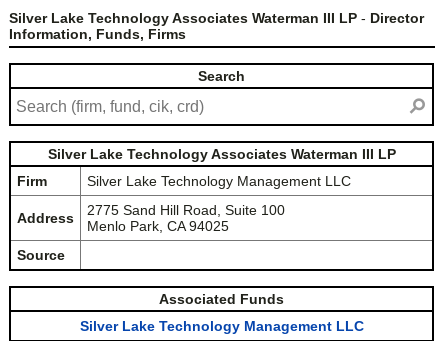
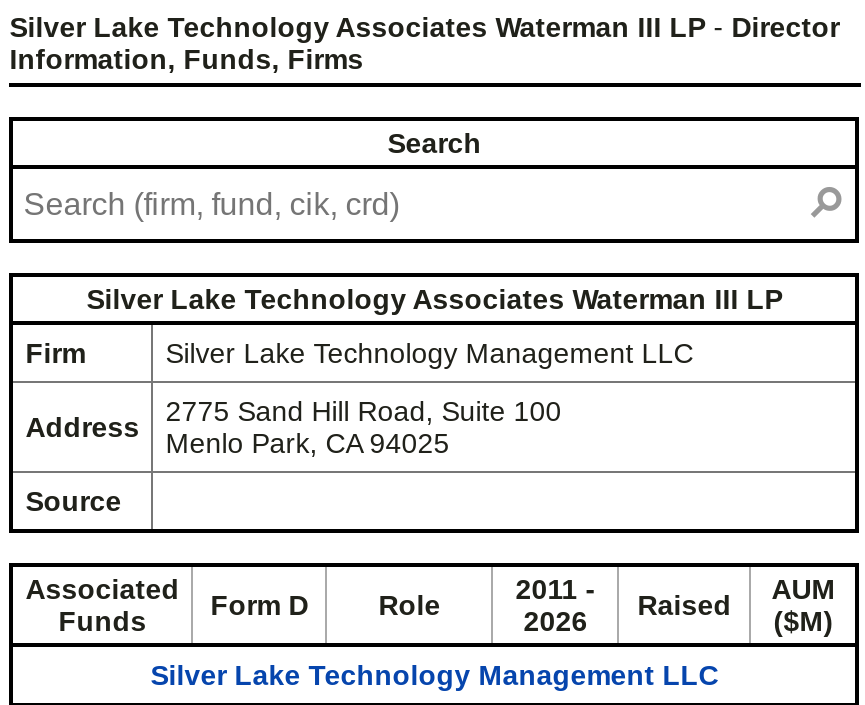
- Associated Funds
+ Associated
+ Funds
+ Form D
+ Role
+ 2011 -
+ 2026
+ Raised
+ AUM
+ ($M)
